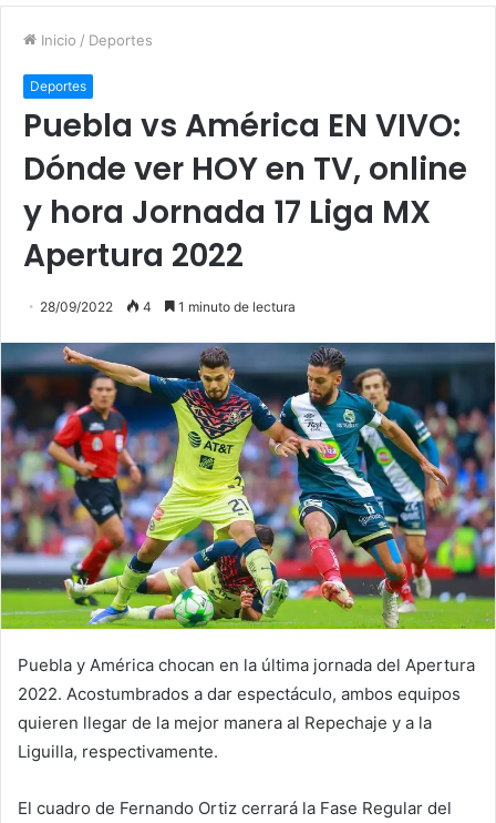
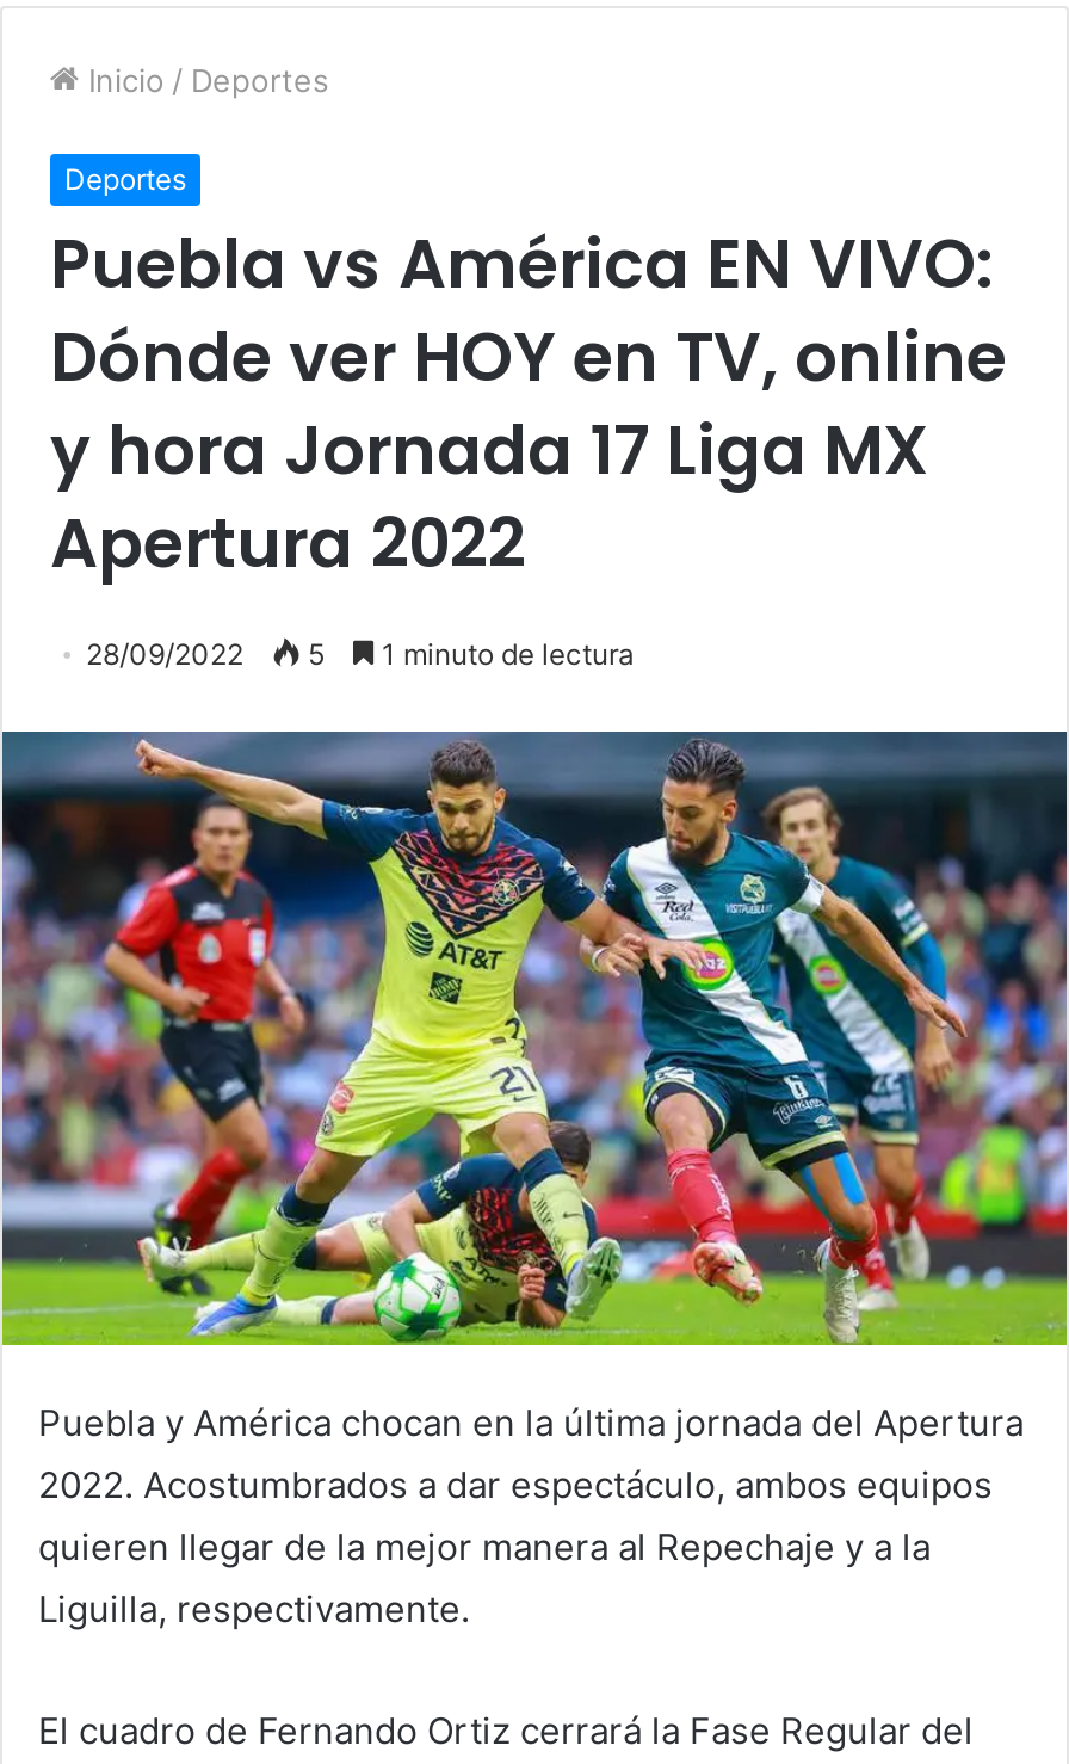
- 28/09/2022 4 1 minuto de lectura
+ 28/09/2022 5 1 minuto de lectura
